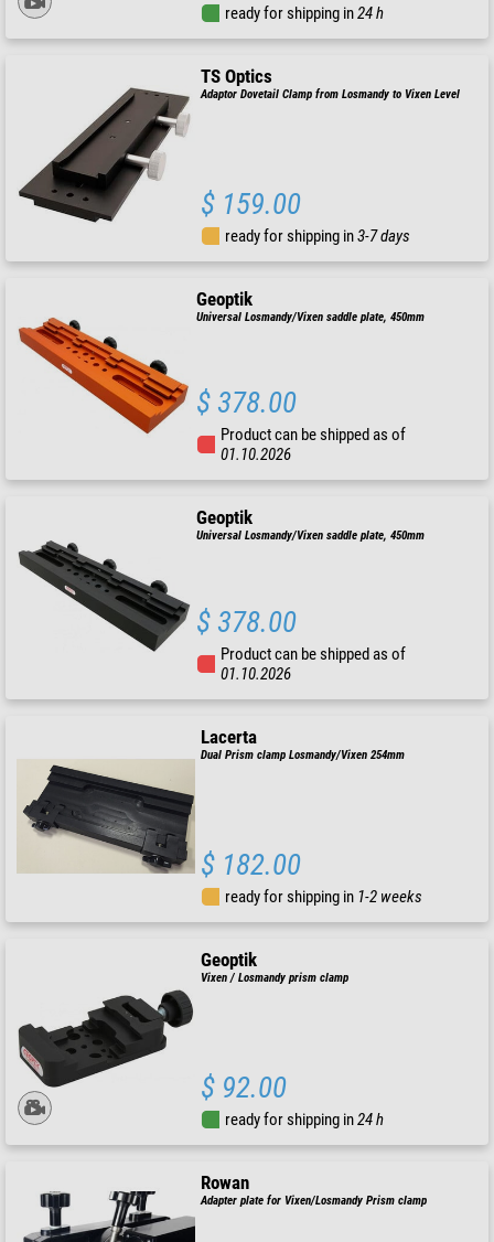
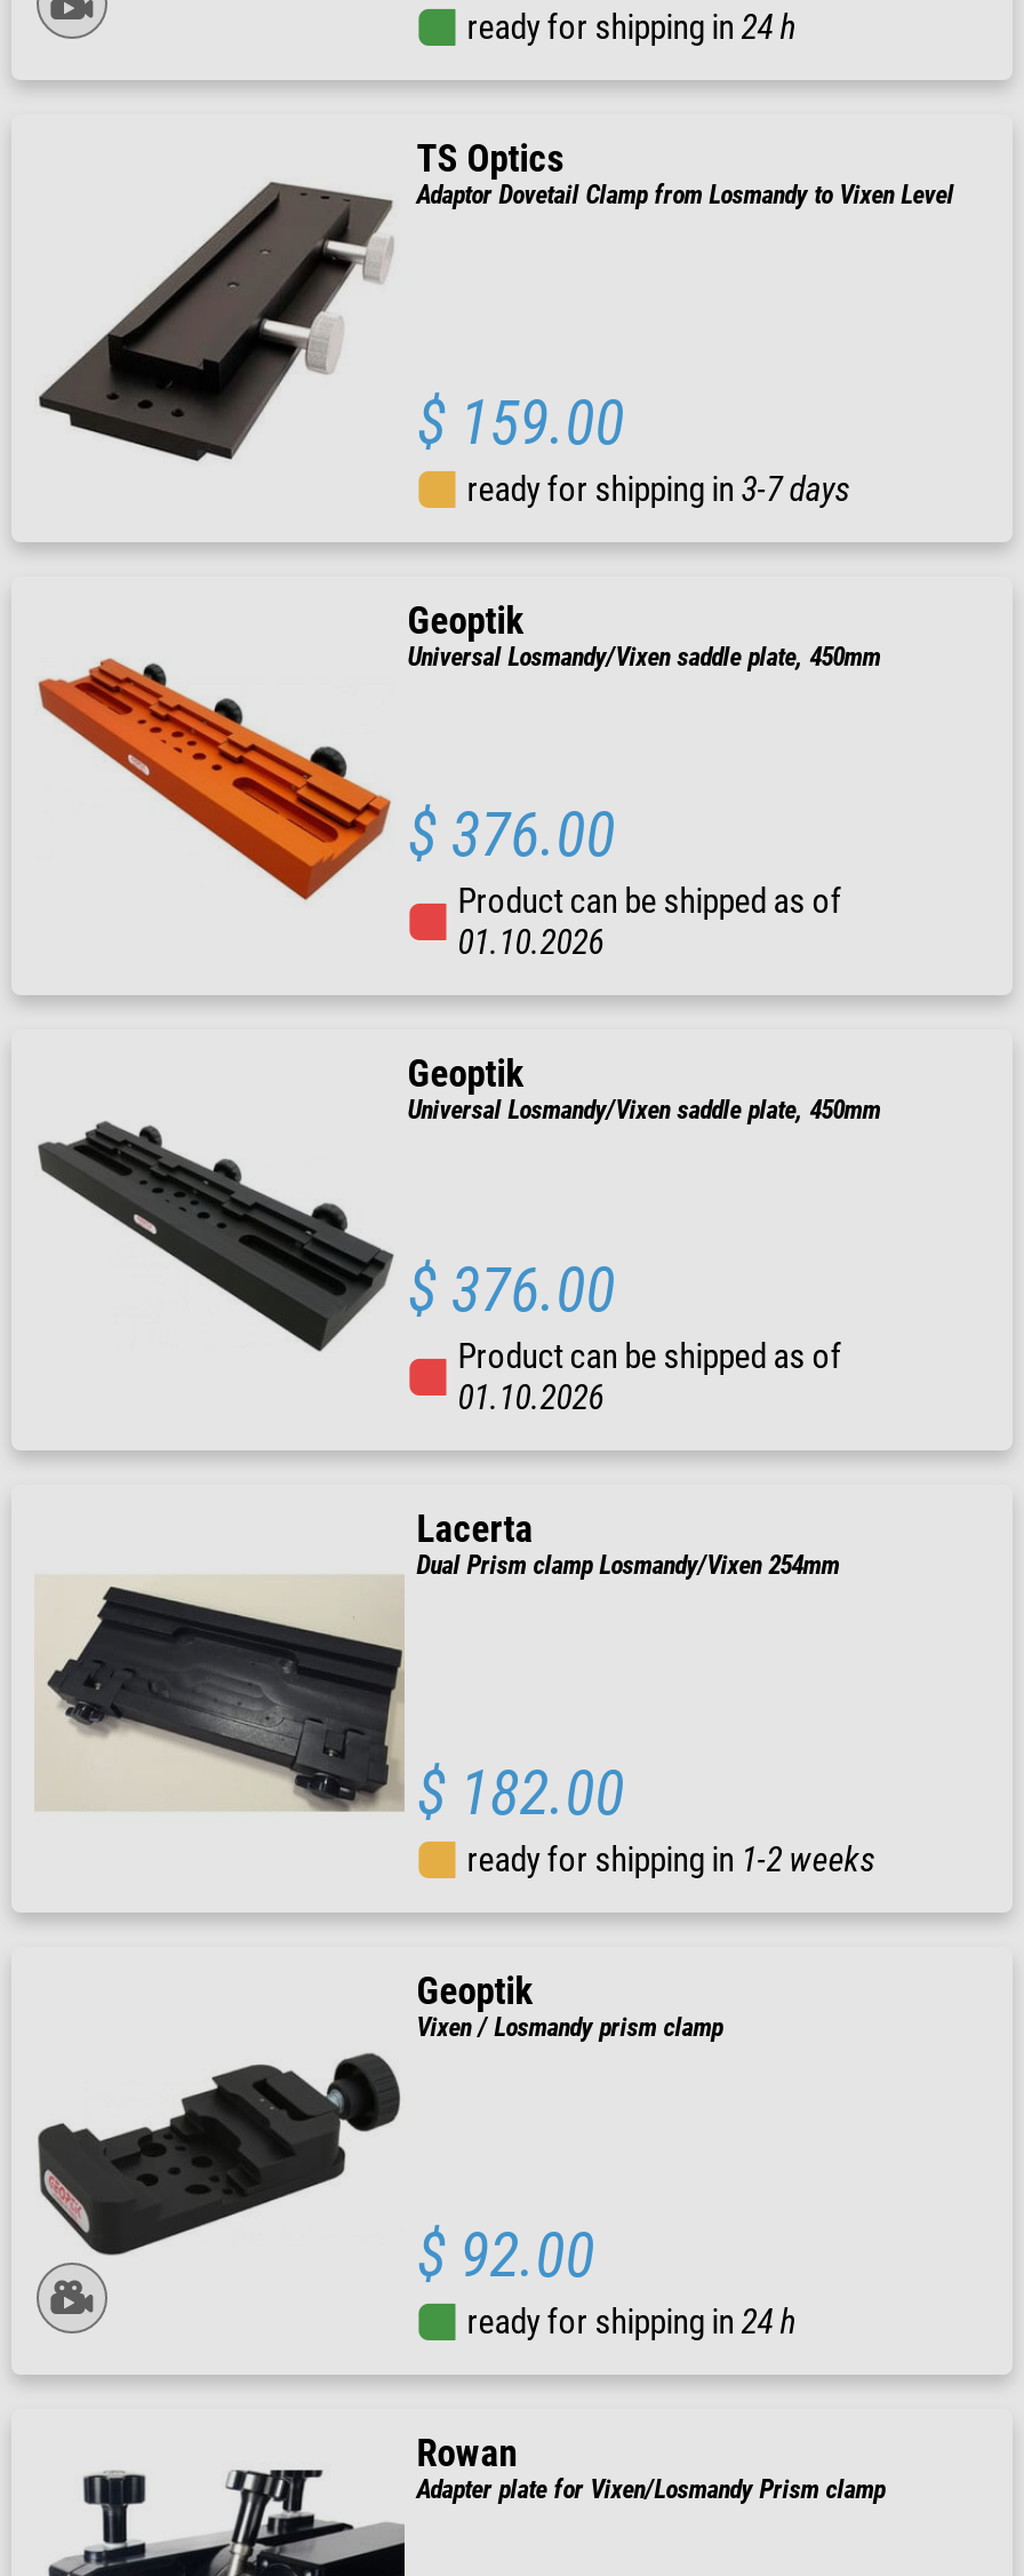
- $ 378.00
+ $ 376.00

- $ 378.00
+ $ 376.00
